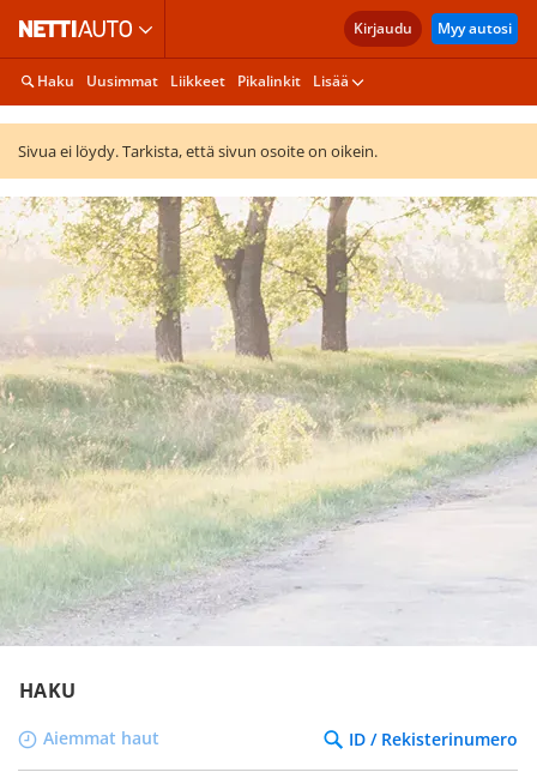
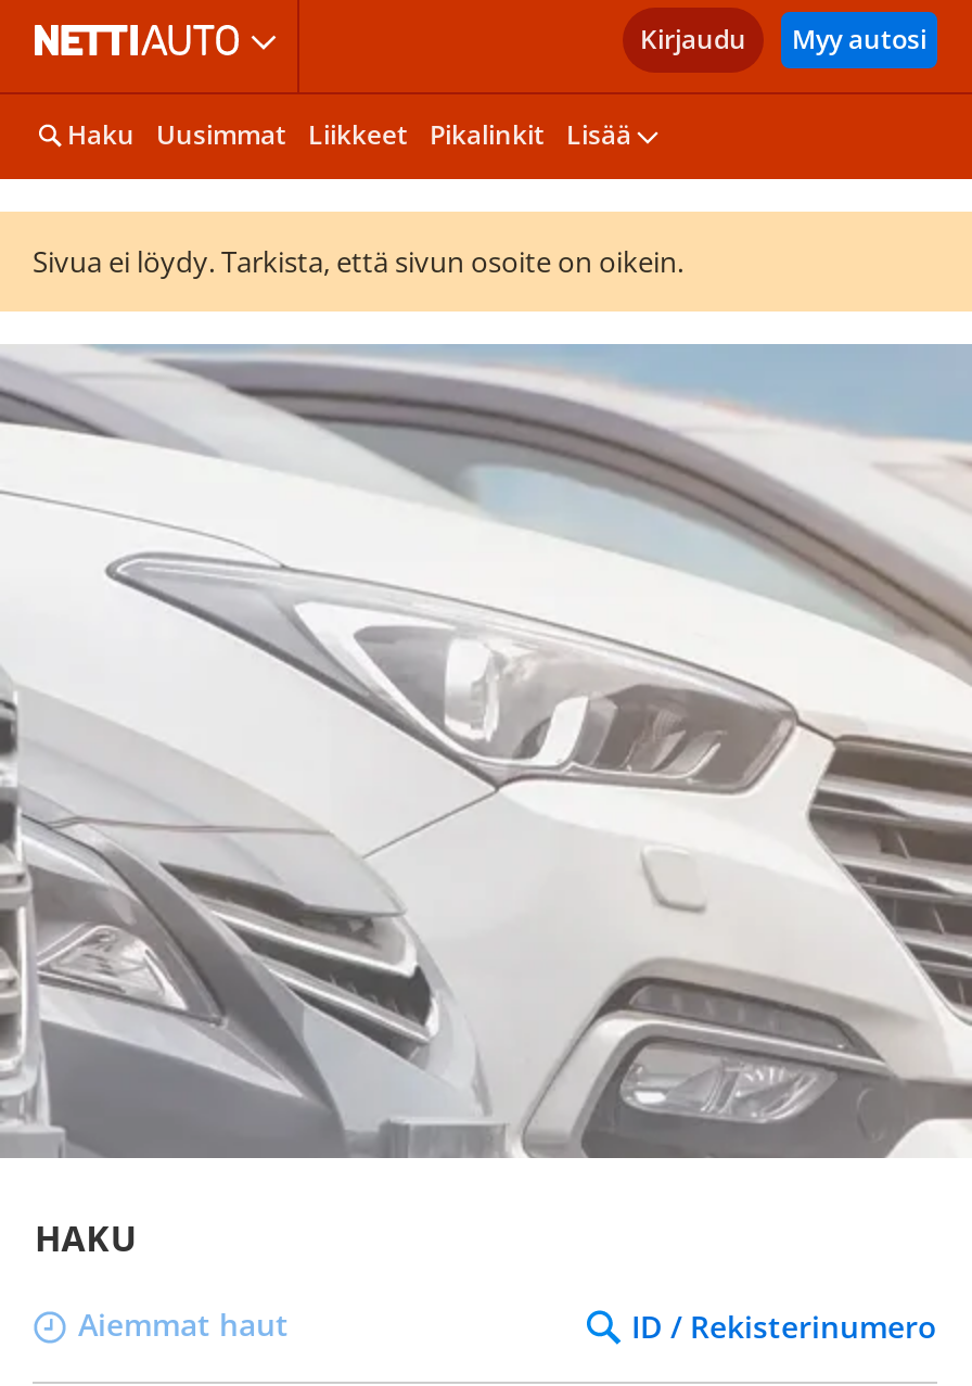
- [image]
+ [image]
